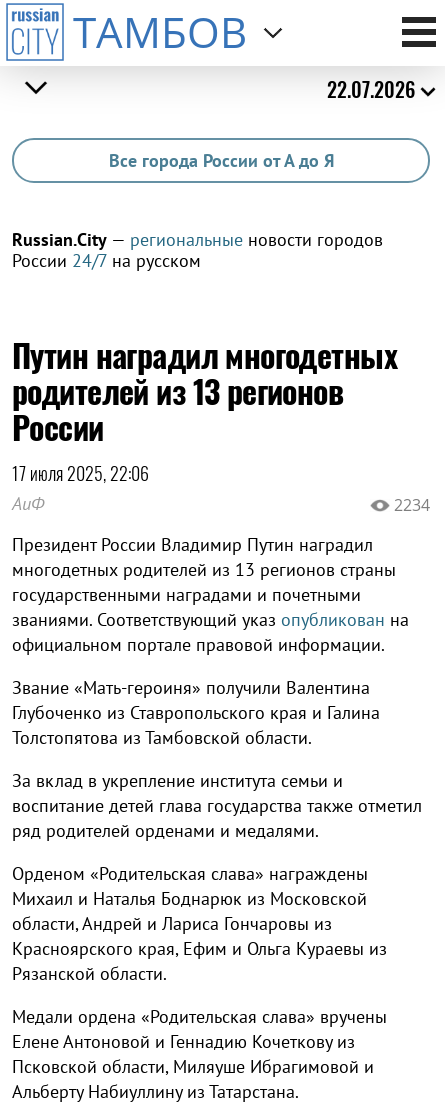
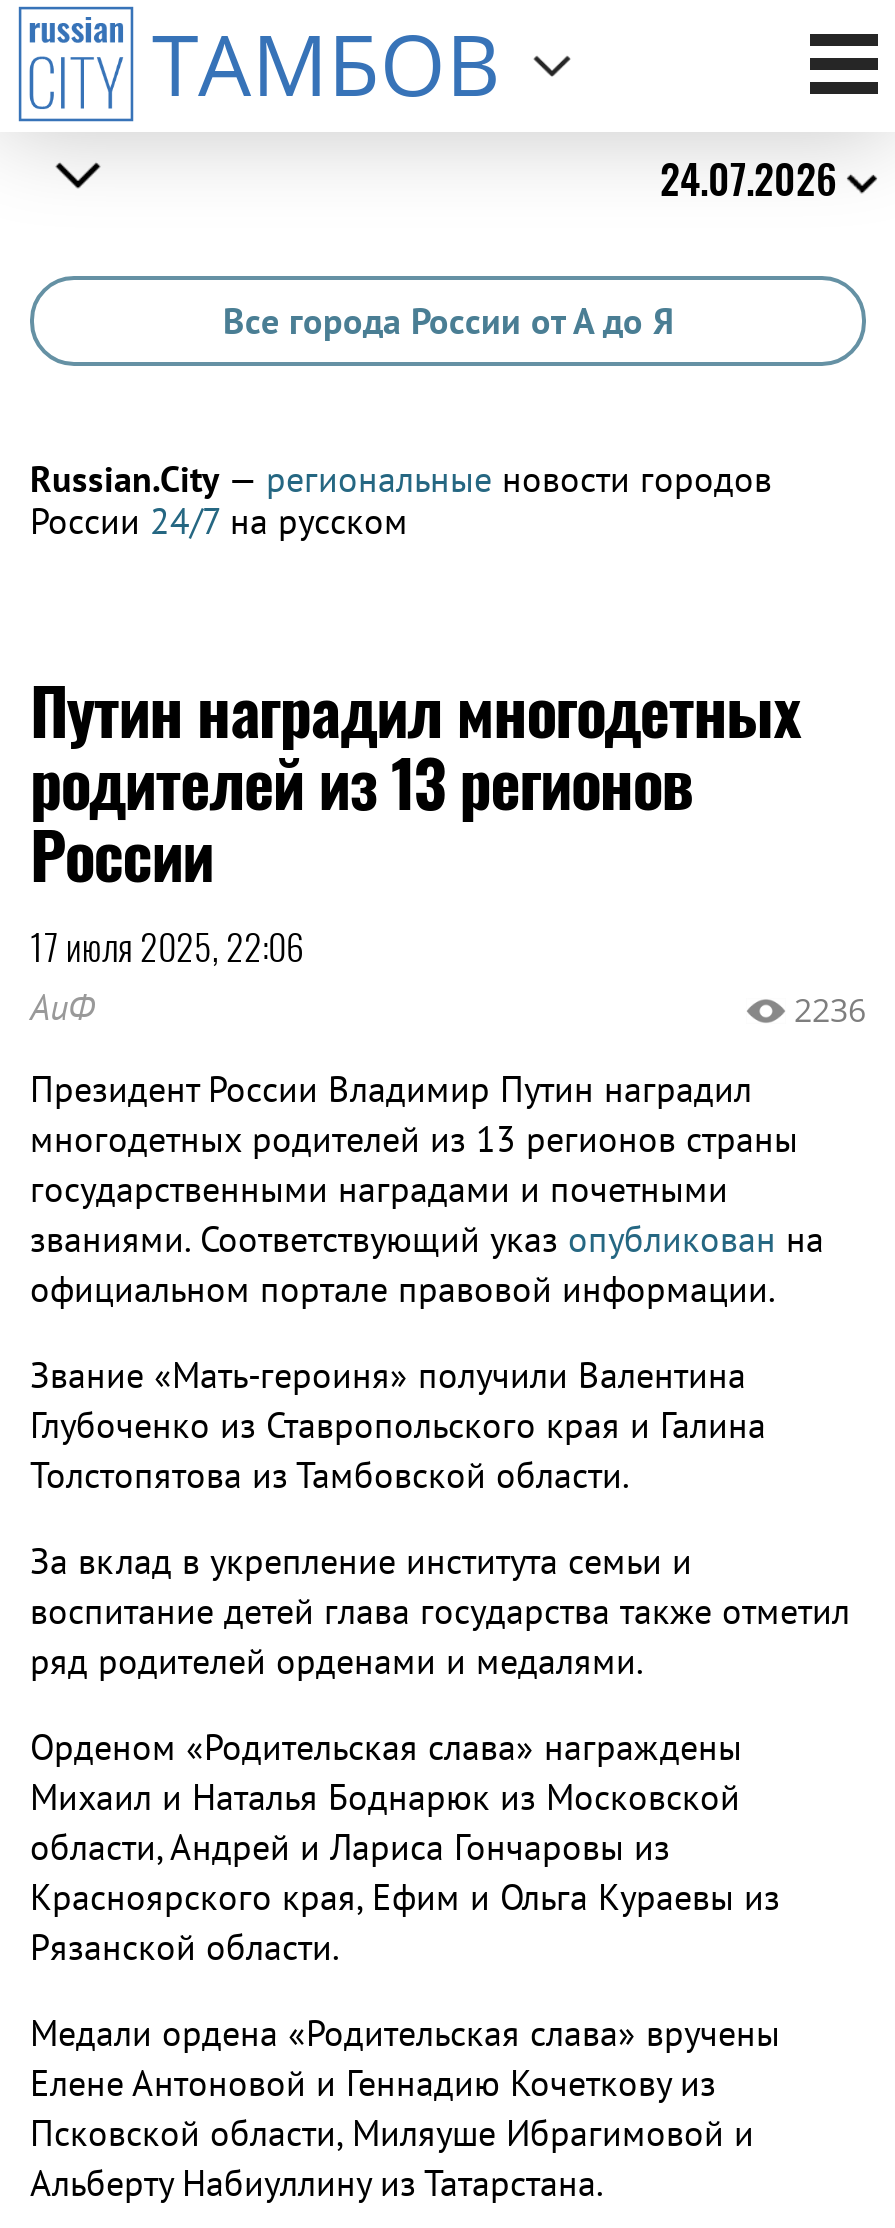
- 22.07.2026
+ 24.07.2026

- 2234
+ 2236
